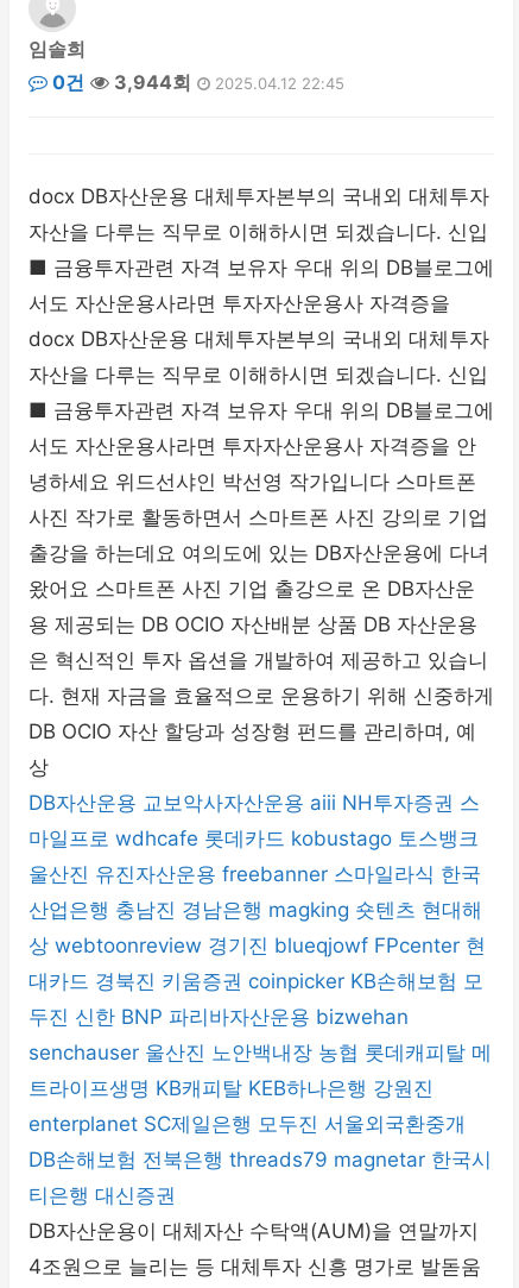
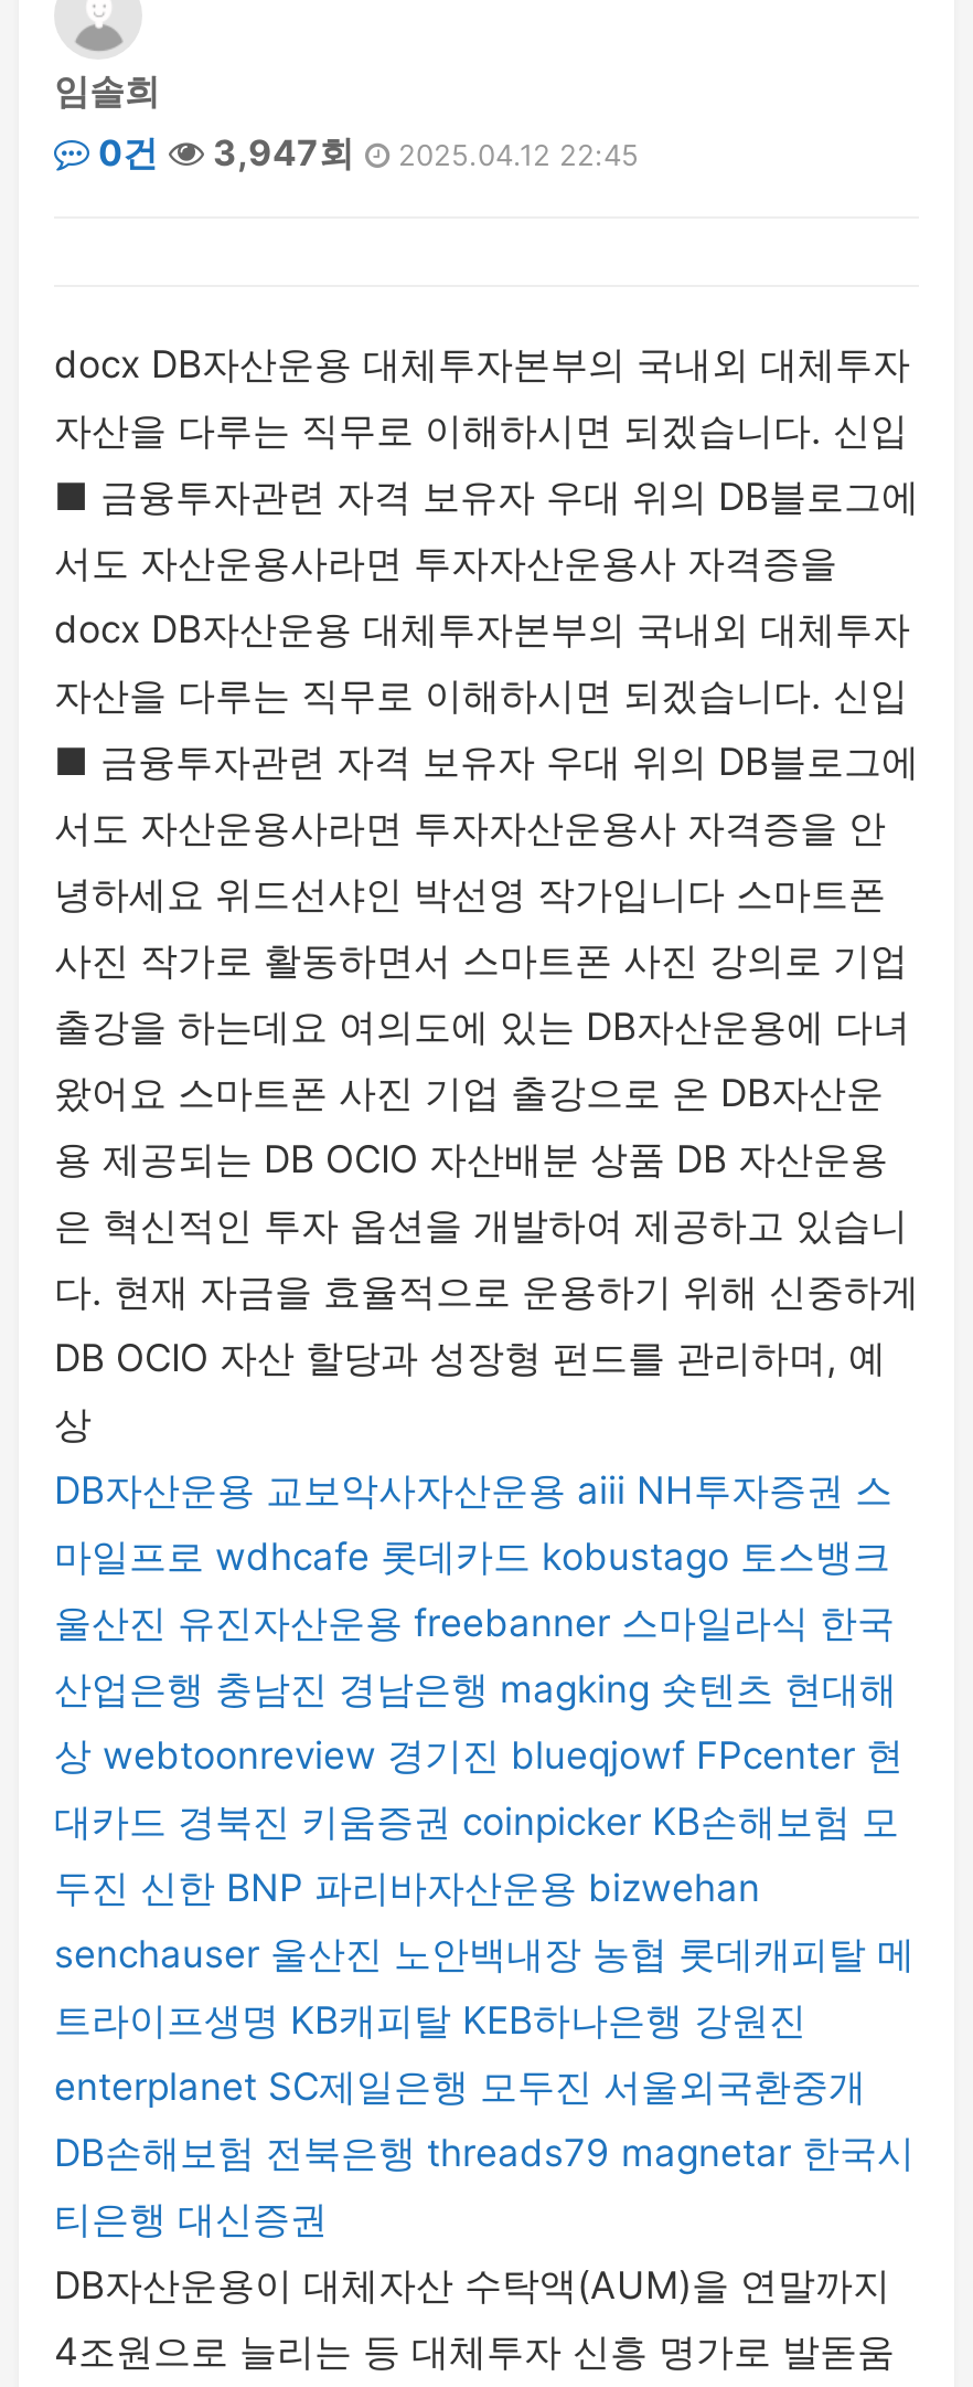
- 0건 3,944회 2025.04.12 22:45
+ 0건 3,947회 2025.04.12 22:45
